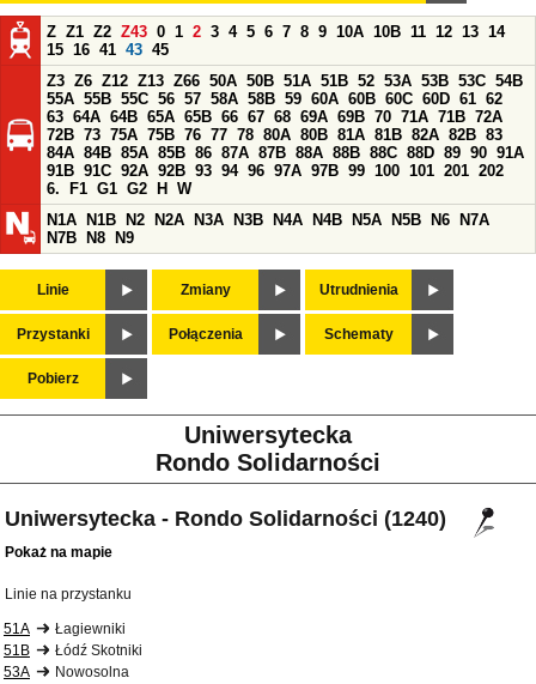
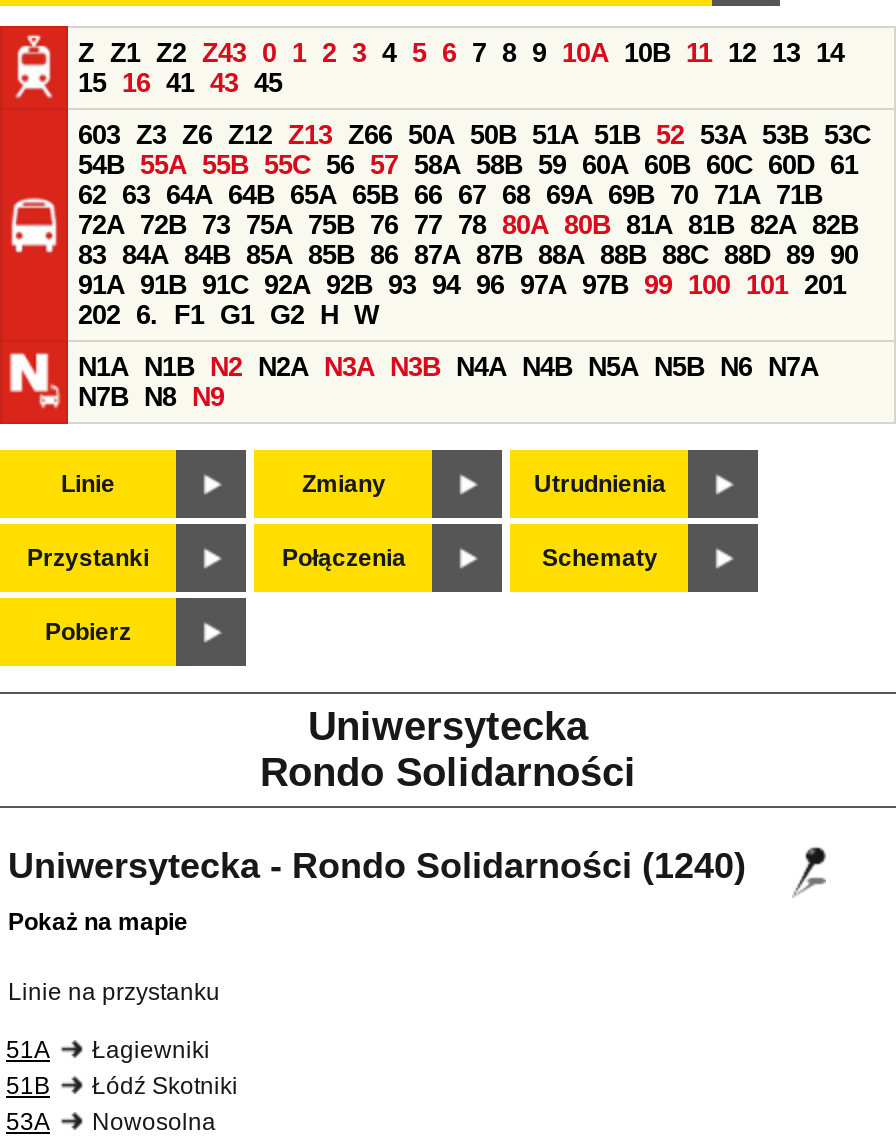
- Z3 Z6 Z12 Z13 Z66 50A 50B 51A 51B 52 53A 53B 53C 54B
- 55A 55B 55C 56 57 58A 58B 59 60A 60B 60C 60D 61 62
- 63 64A 64B 65A 65B 66 67 68 69A 69B 70 71A 71B 72A
- 72B 73 75A 75B 76 77 78 80A 80B 81A 81B 82A 82B 83
- 84A 84B 85A 85B 86 87A 87B 88A 88B 88C 88D 89 90 91A
- 91B 91C 92A 92B 93 94 96 97A 97B 99 100 101 201 202
- 6. F1 G1 G2 H W
+ 603 Z3 Z6 Z12 Z13 Z66 50A 50B 51A 51B 52 53A 53B 53C
+ 54B 55A 55B 55C 56 57 58A 58B 59 60A 60B 60C 60D 61
+ 62 63 64A 64B 65A 65B 66 67 68 69A 69B 70 71A 71B
+ 72A 72B 73 75A 75B 76 77 78 80A 80B 81A 81B 82A 82B
+ 83 84A 84B 85A 85B 86 87A 87B 88A 88B 88C 88D 89 90
+ 91A 91B 91C 92A 92B 93 94 96 97A 97B 99 100 101 201
+ 202 6. F1 G1 G2 H W
